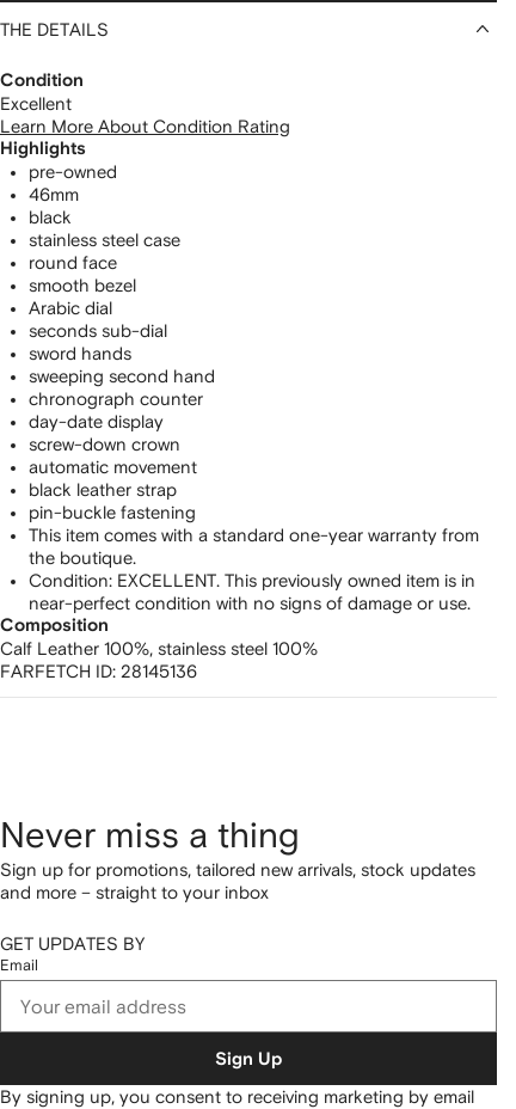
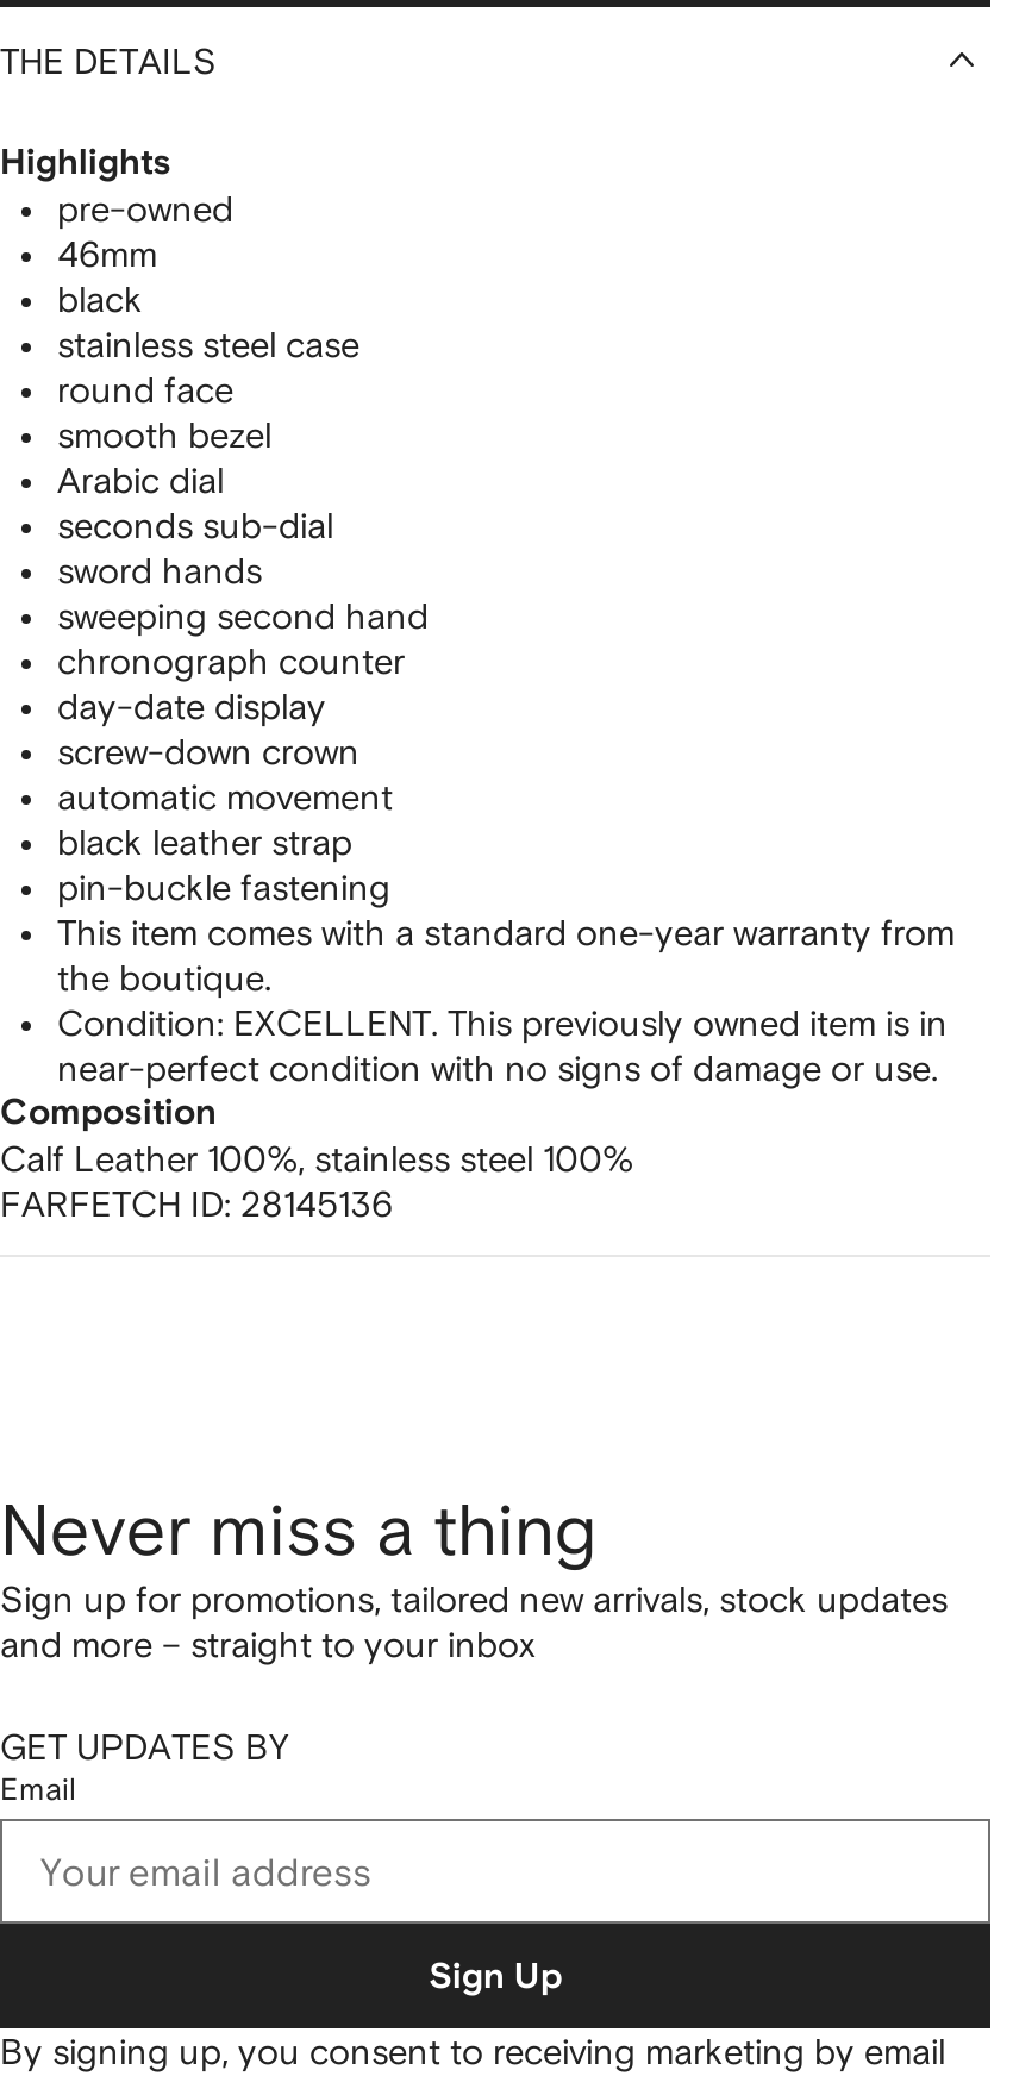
- Condition
- Excellent
- Learn More About Condition Rating
